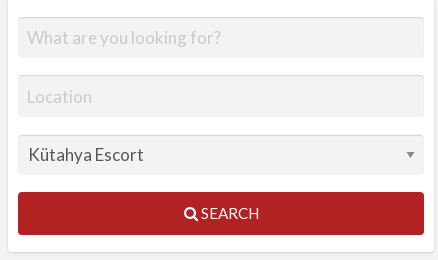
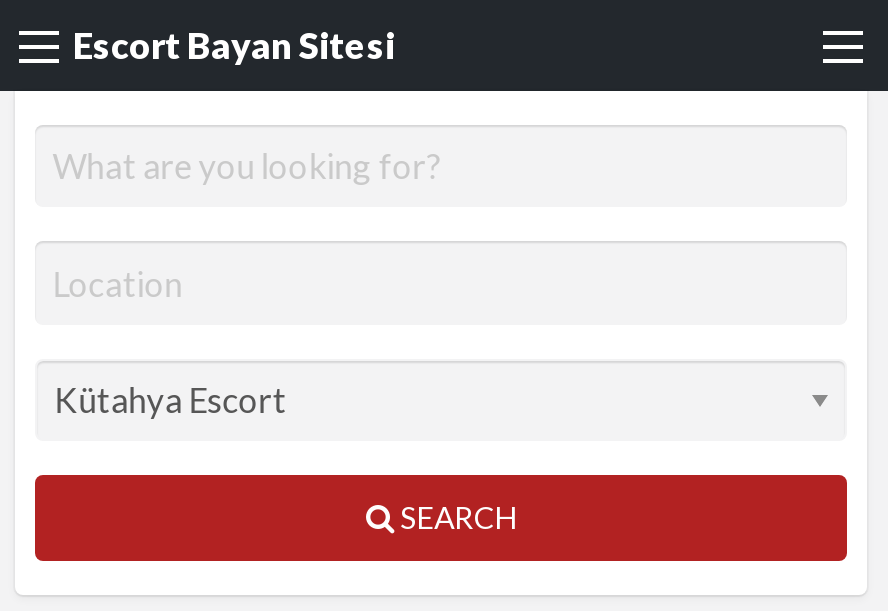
+ Escort Bayan Sitesi
